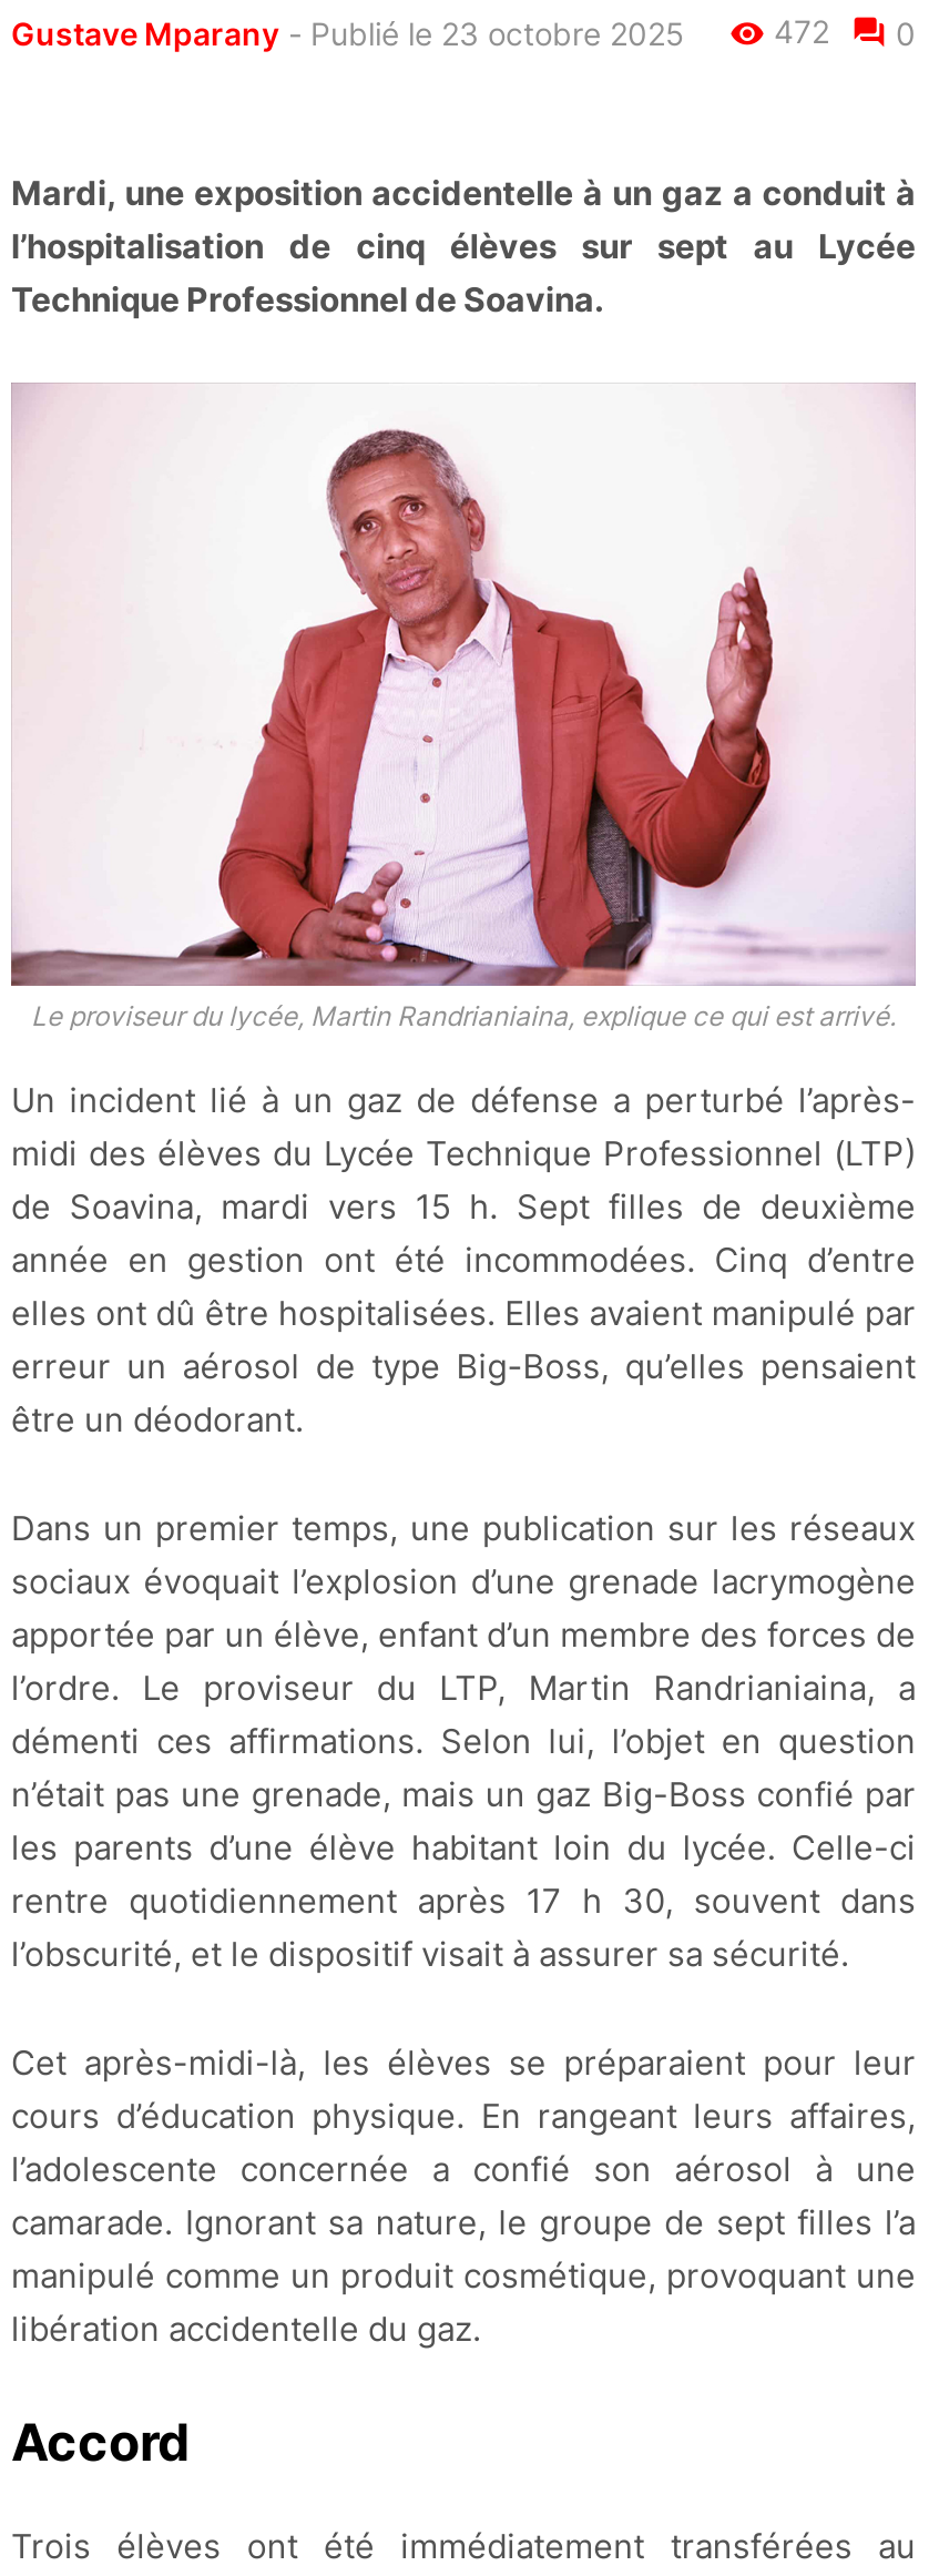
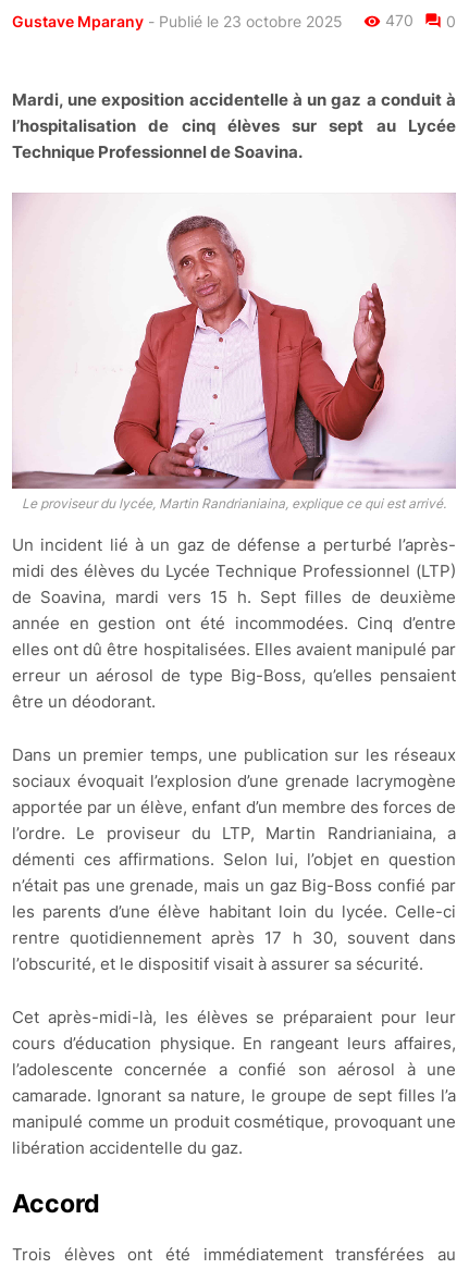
- 472 0
+ 470 0
